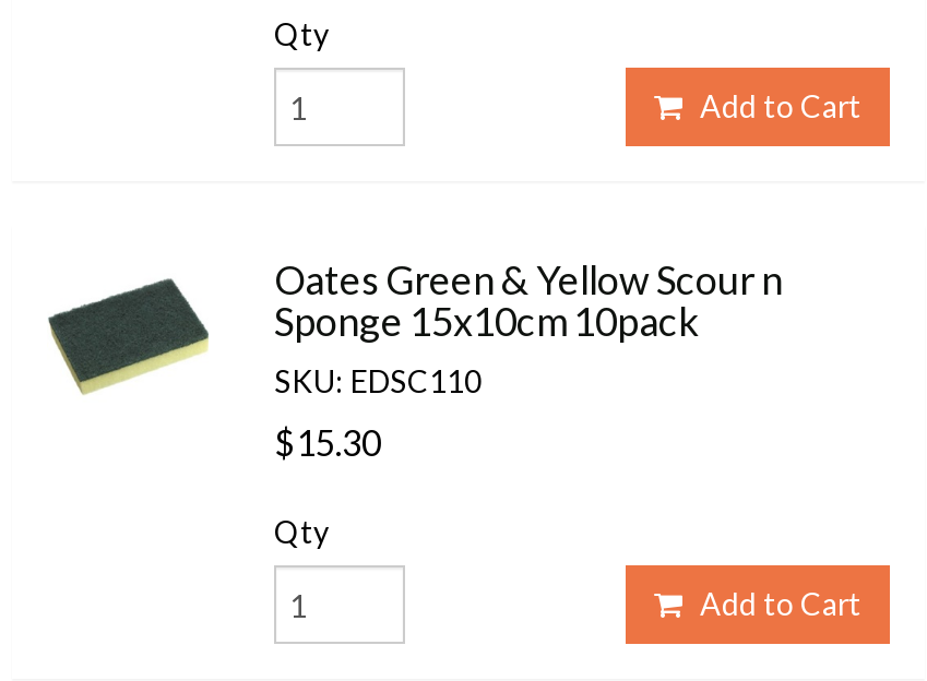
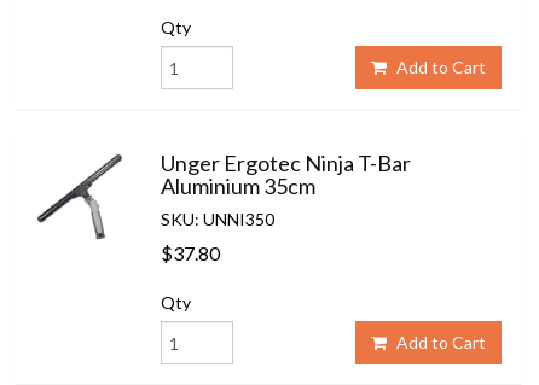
- [image]
- Oates Green & Yellow Scour n
- Sponge 15x10cm 10pack
- SKU: EDSC110
+ [image]
+ Unger Ergotec Ninja T-Bar
+ Aluminium 35cm
+ SKU: UNNI350

- $15.30
+ $37.80
